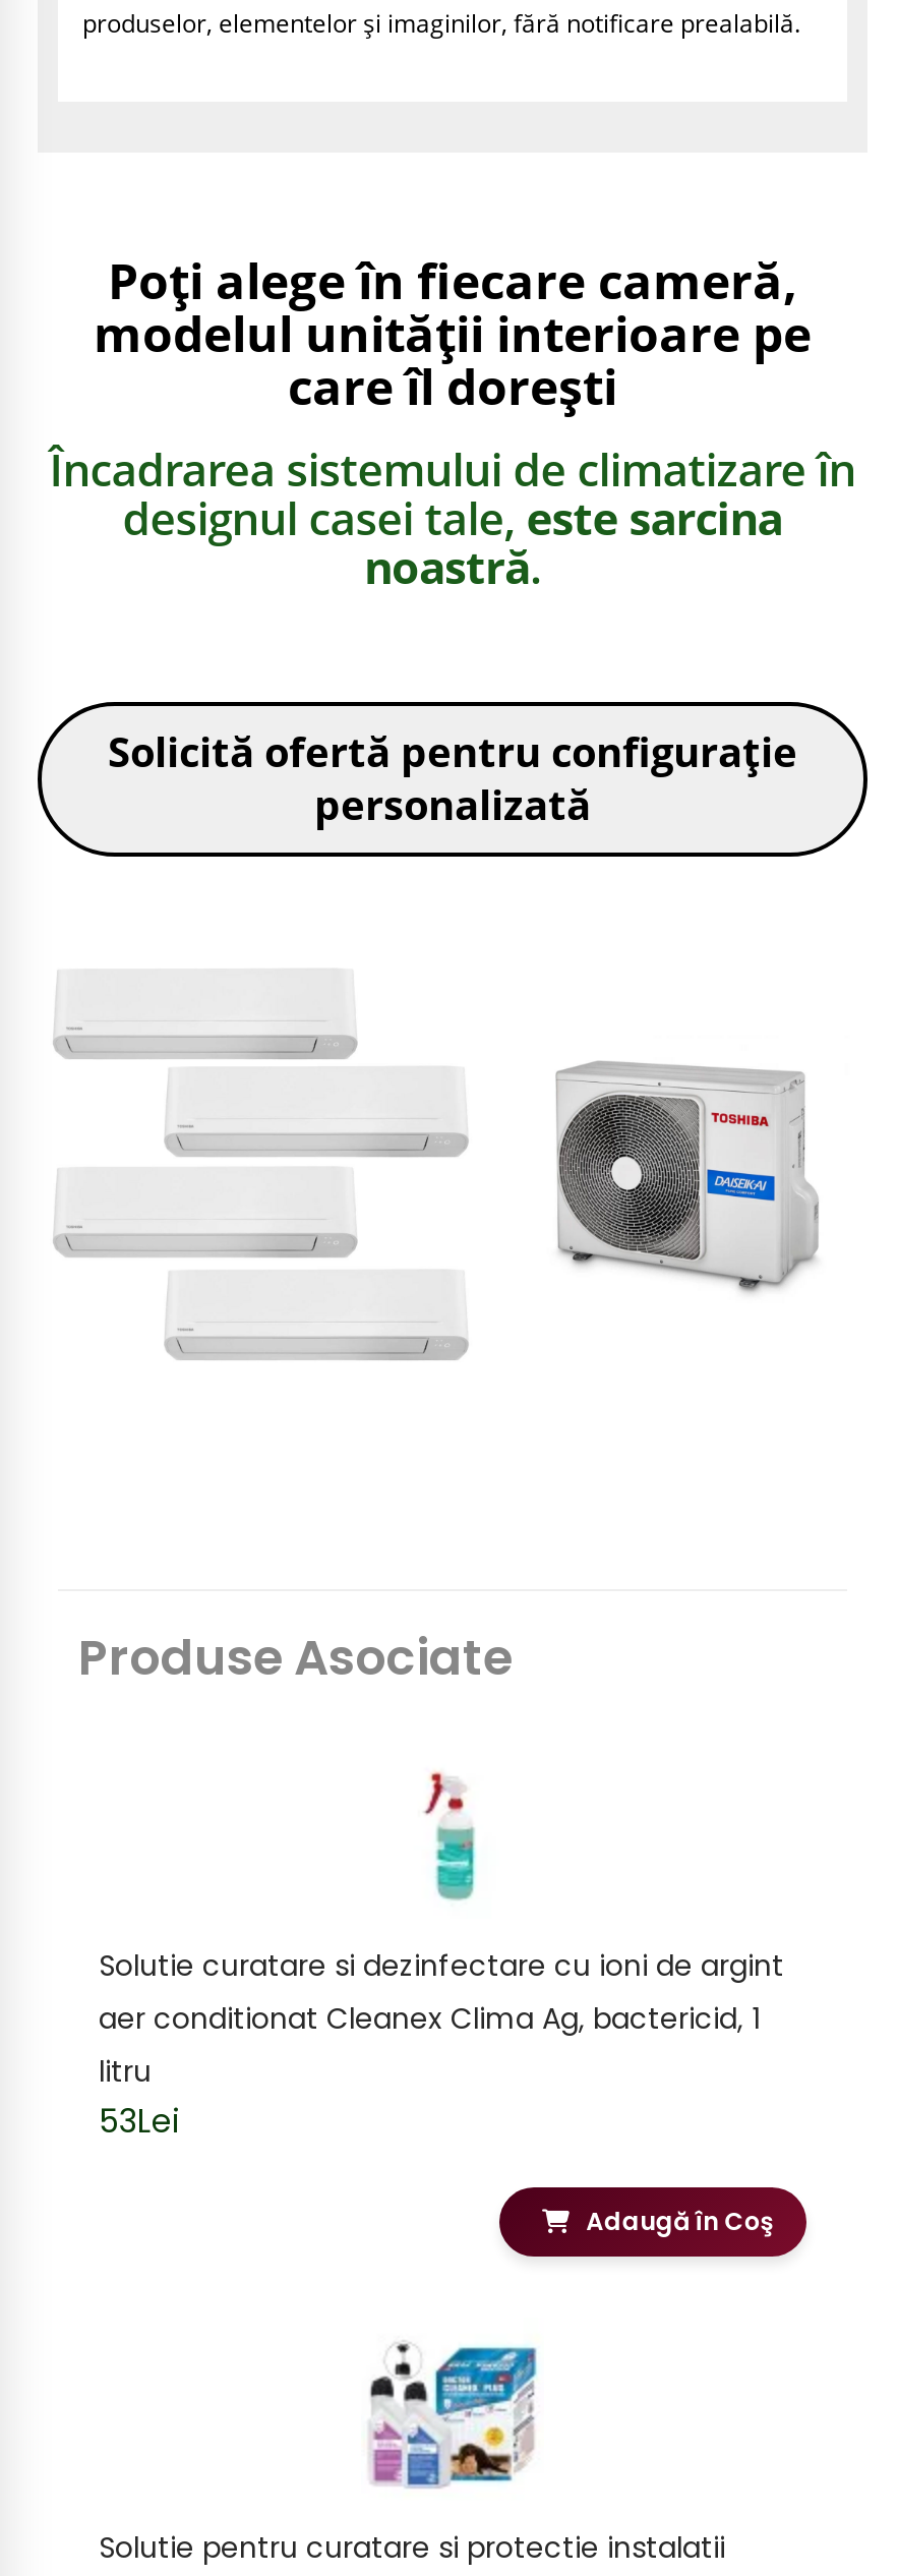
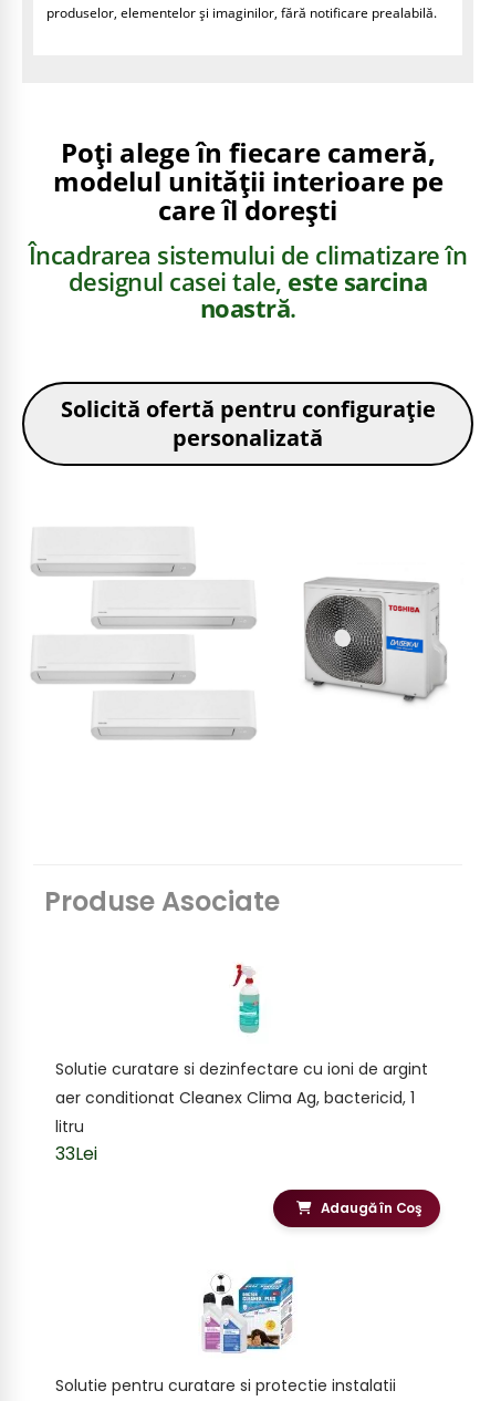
- 53Lei
+ 33Lei
